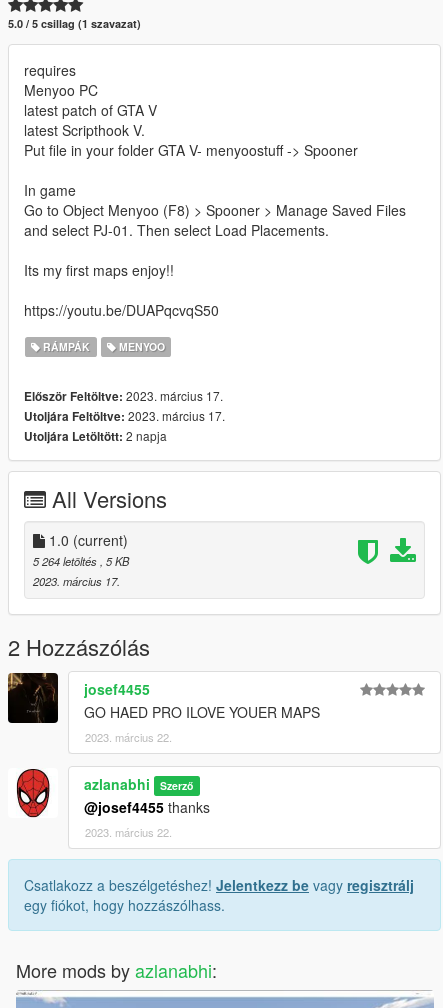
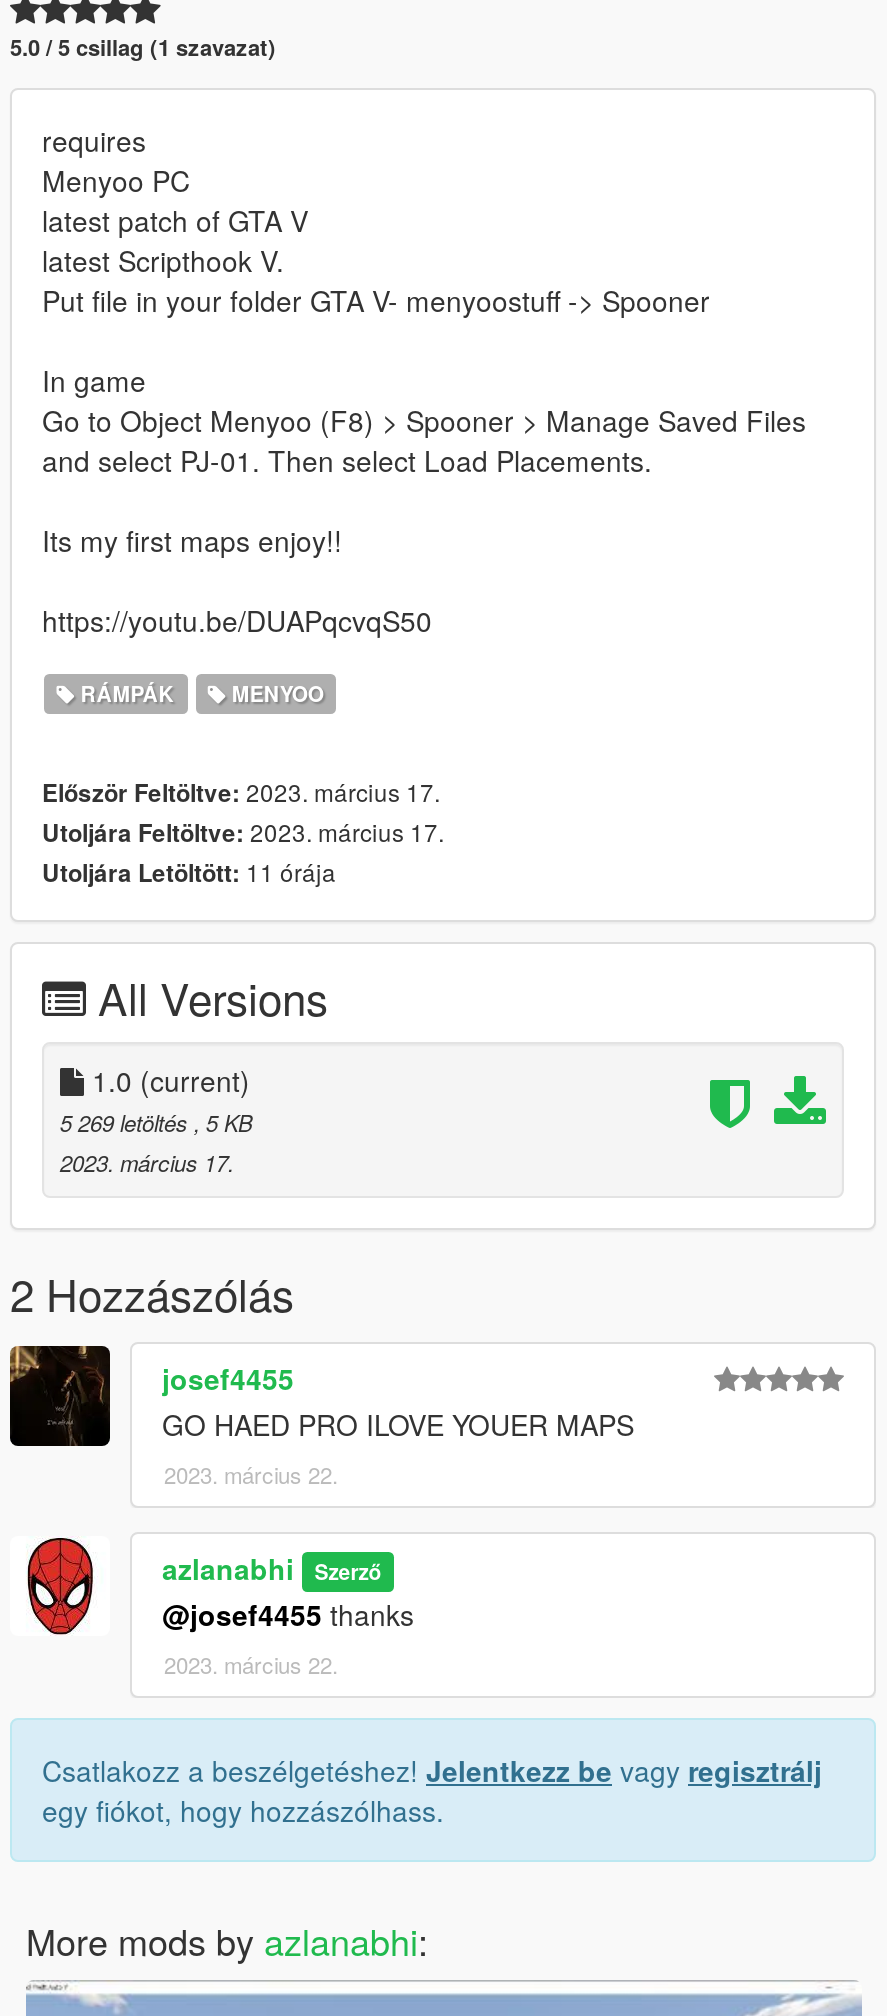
- Utoljára Letöltött: 2 napja
+ Utoljára Letöltött: 11 órája

- 5 264 letöltés, 5 KB
+ 5 269 letöltés, 5 KB
